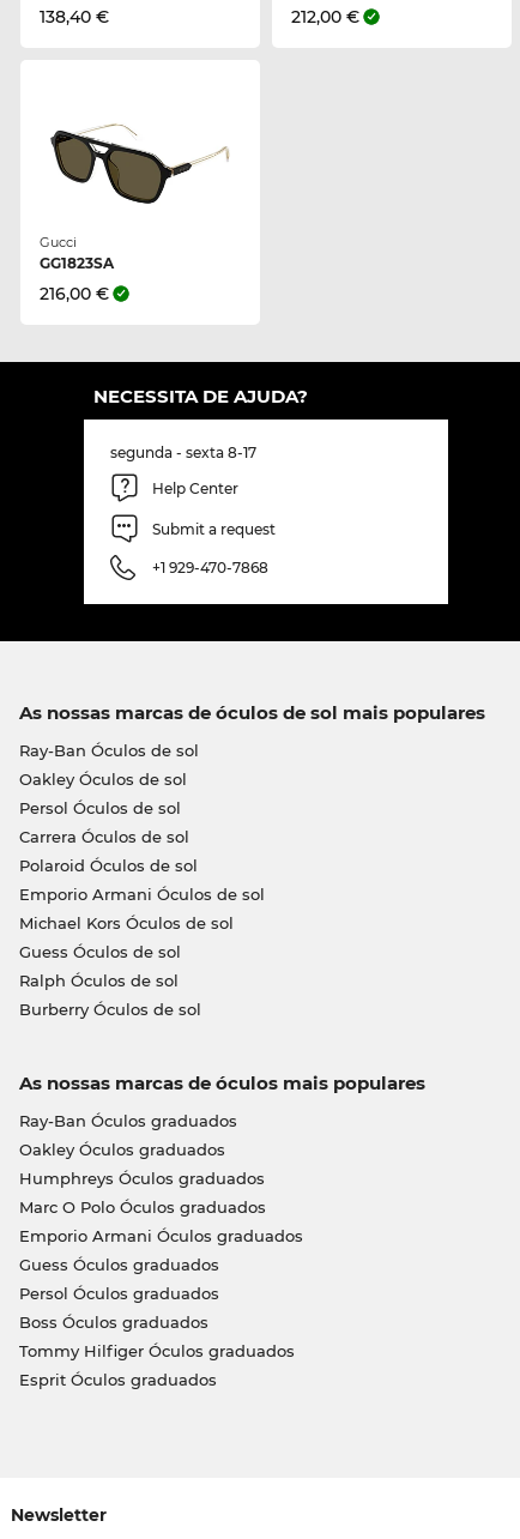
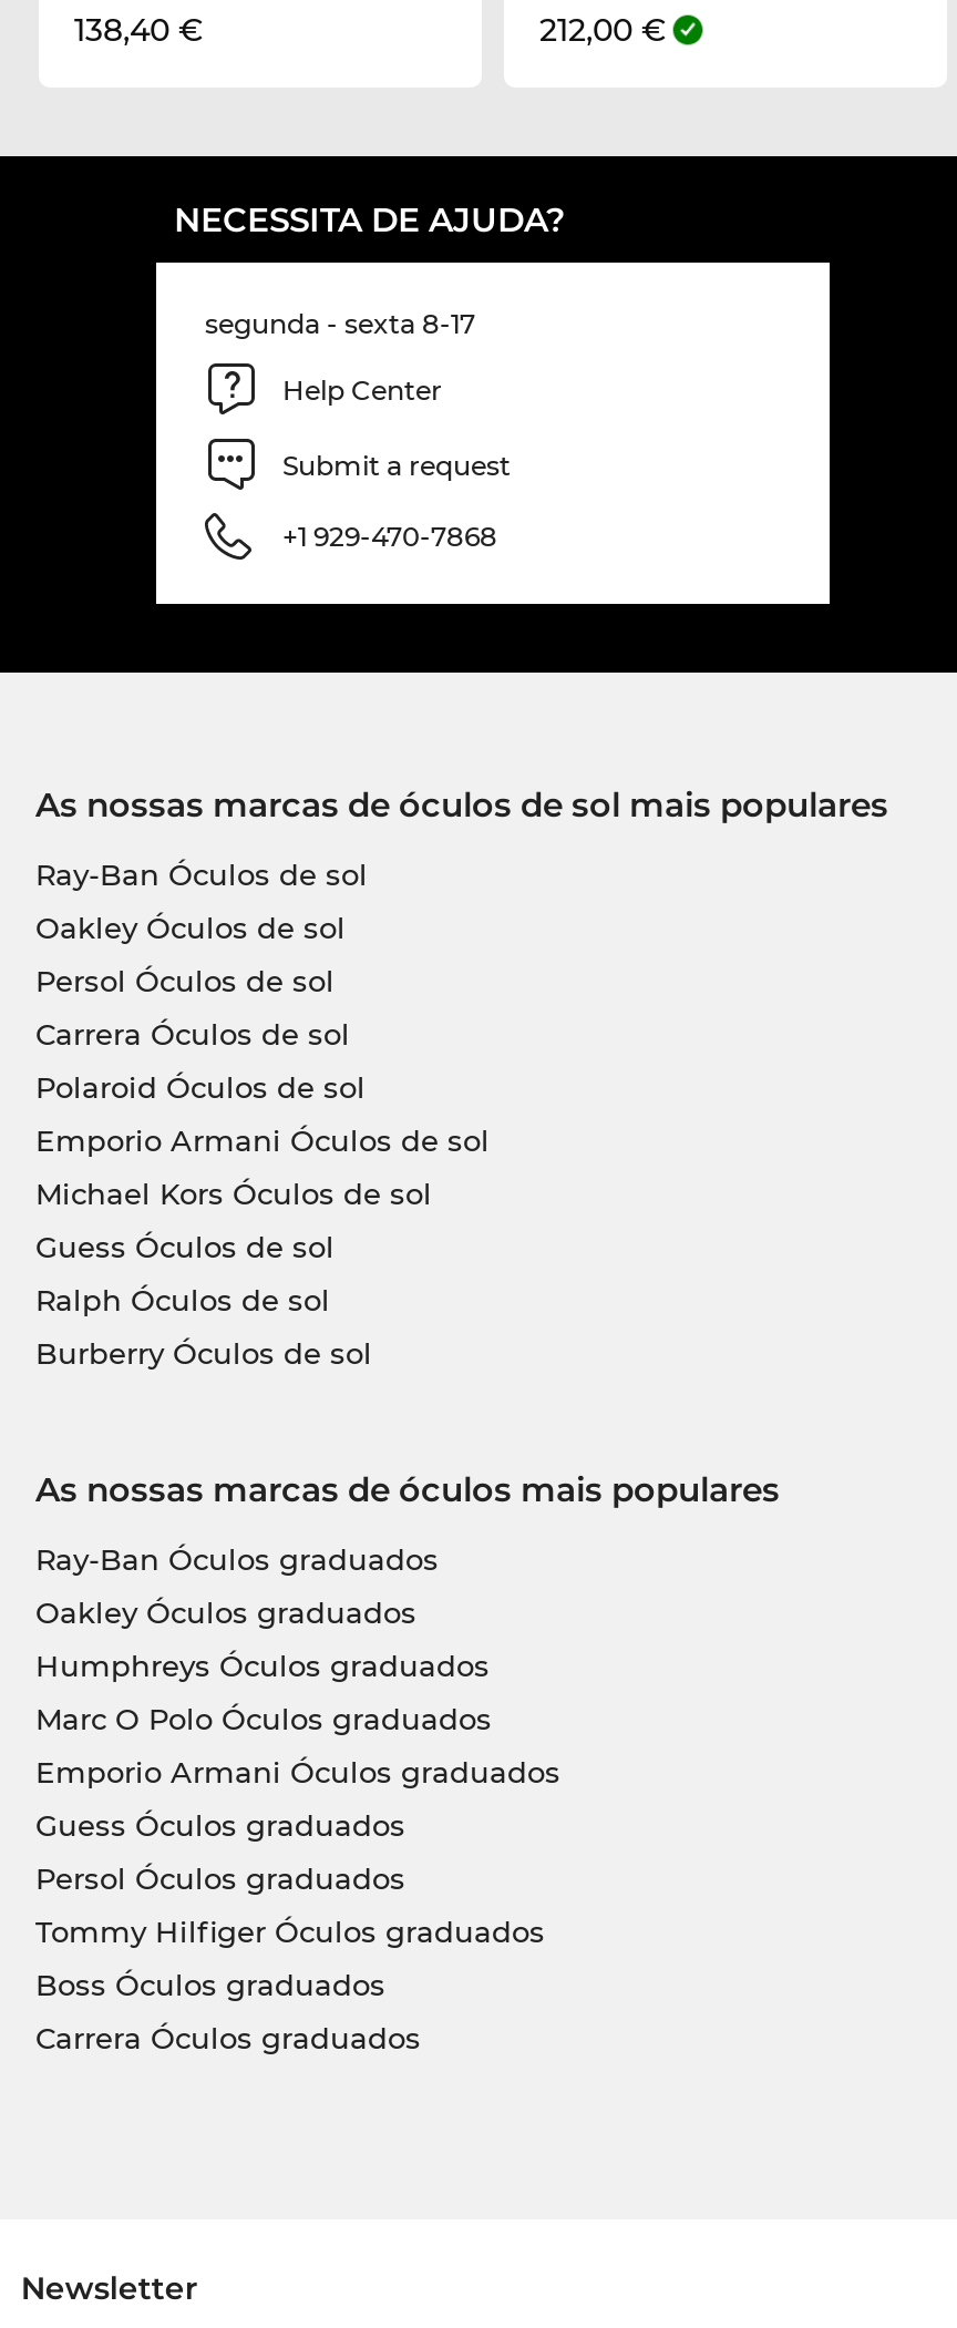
- [image]
- Gucci
- GG1823SA
- 216,00 €

moved up: Tommy Hilfiger Óculos graduados

- Esprit Óculos graduados
+ Carrera Óculos graduados
